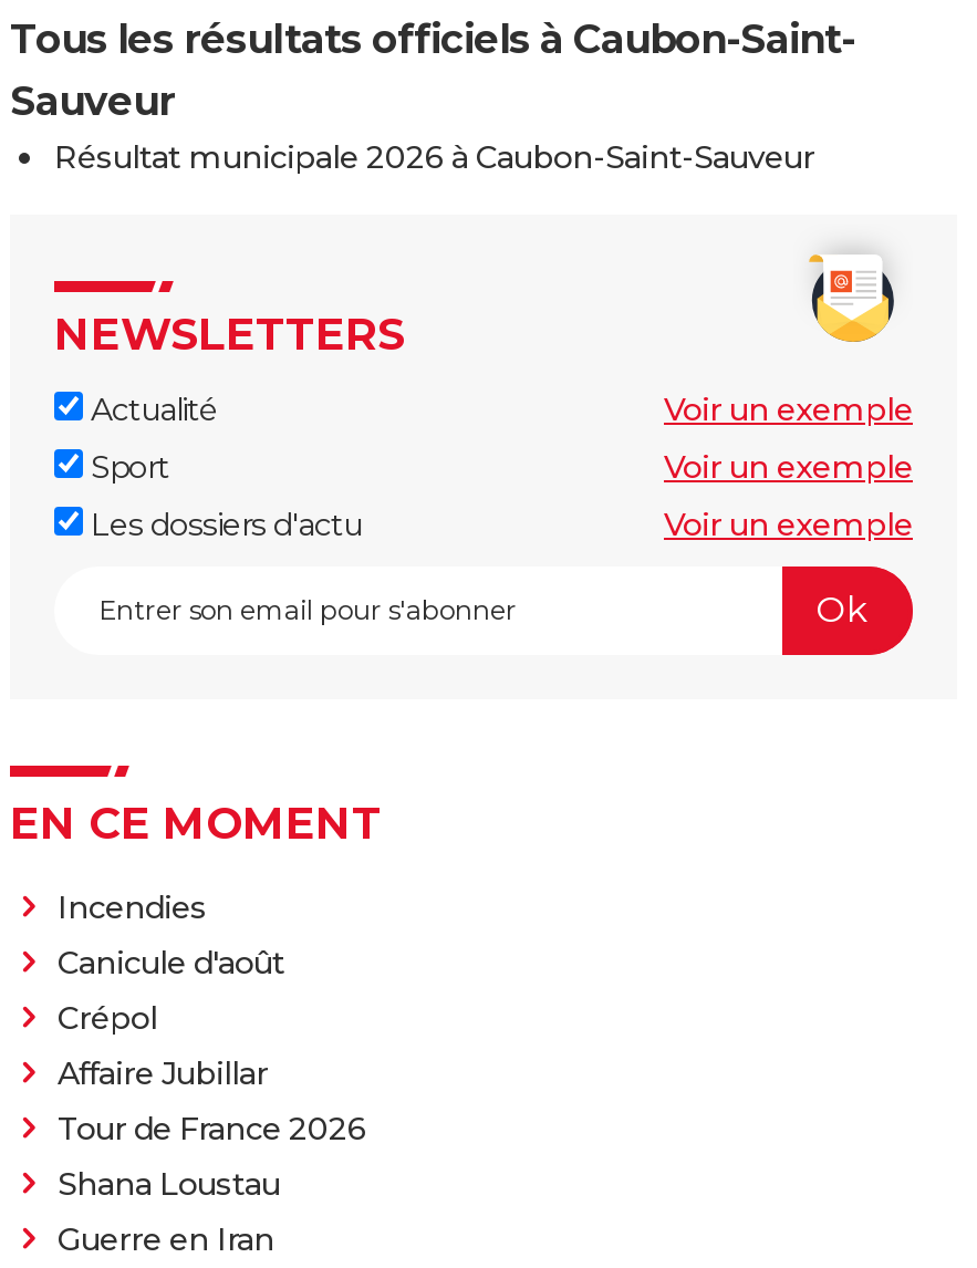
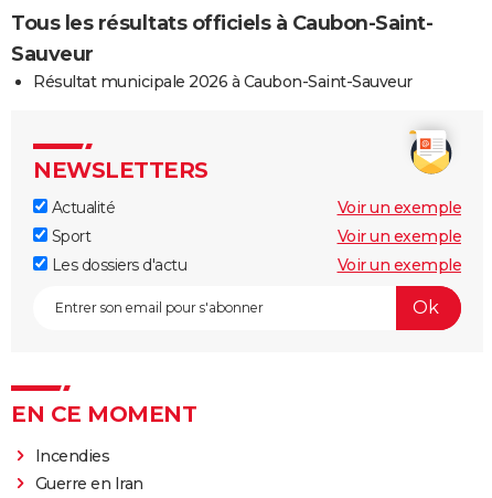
- Canicule d'août
- Crépol
- Affaire Jubillar
- Tour de France 2026
- Shana Loustau
